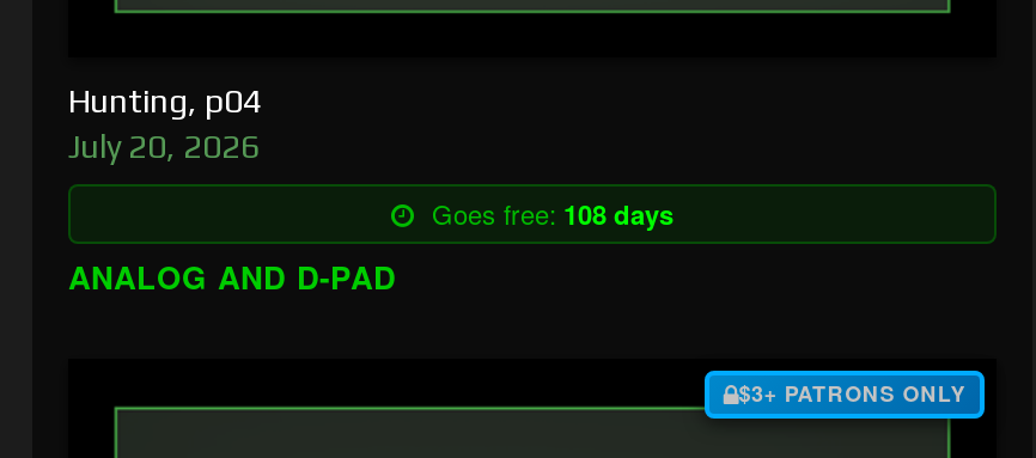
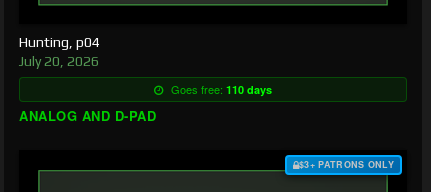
- Goes free: 108 days
+ Goes free: 110 days
